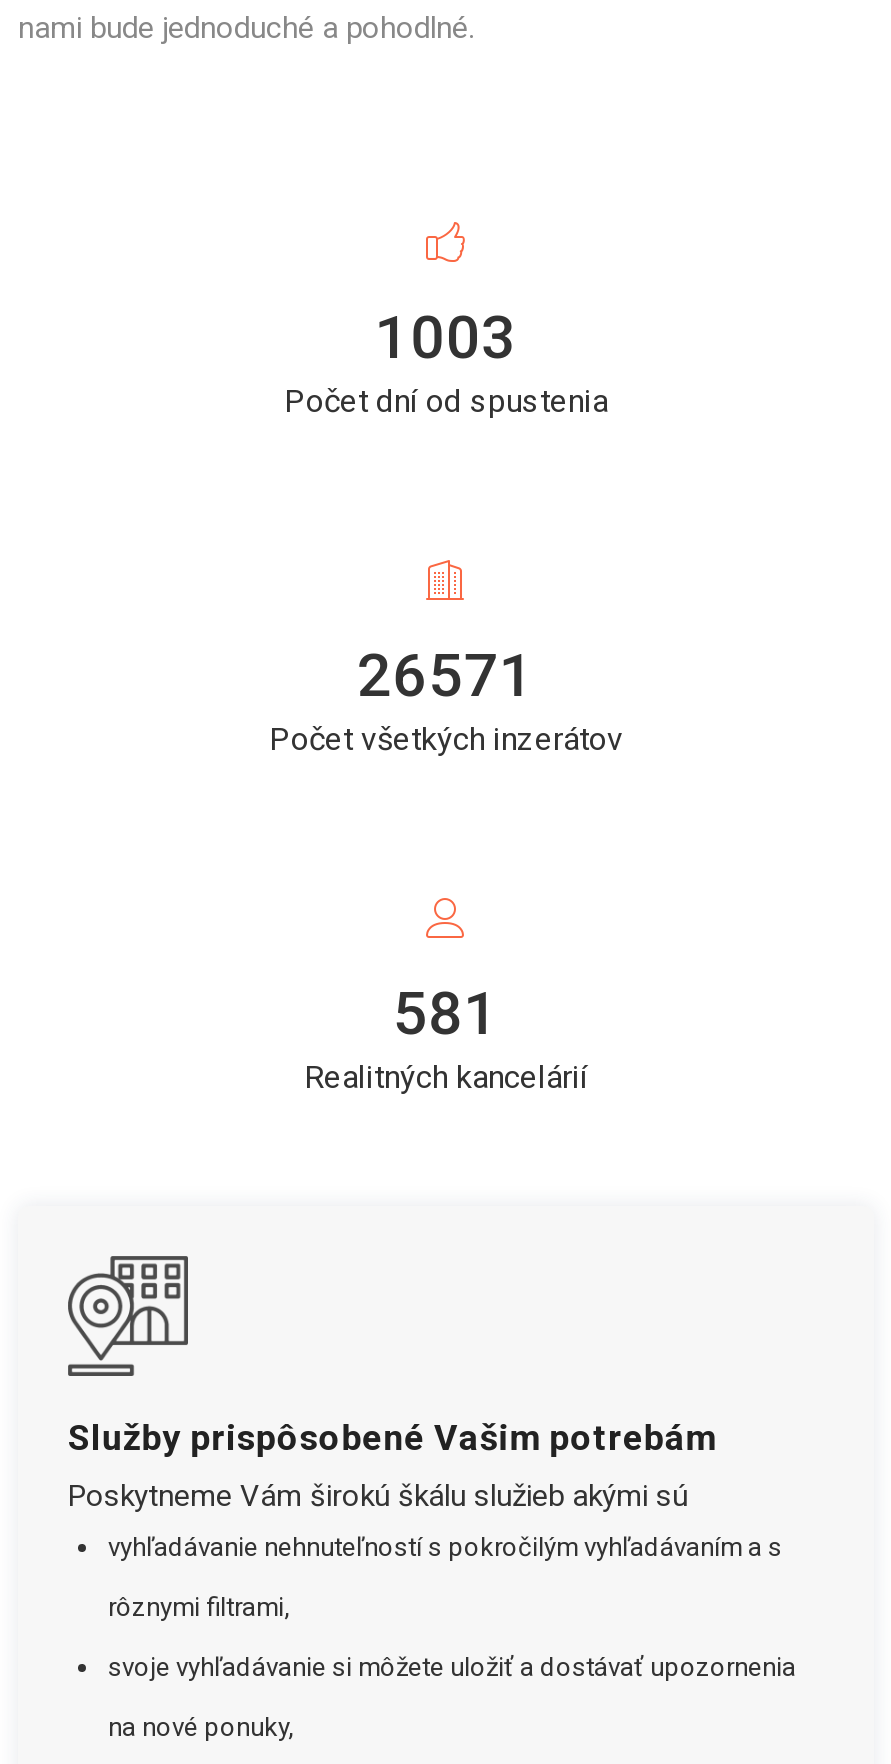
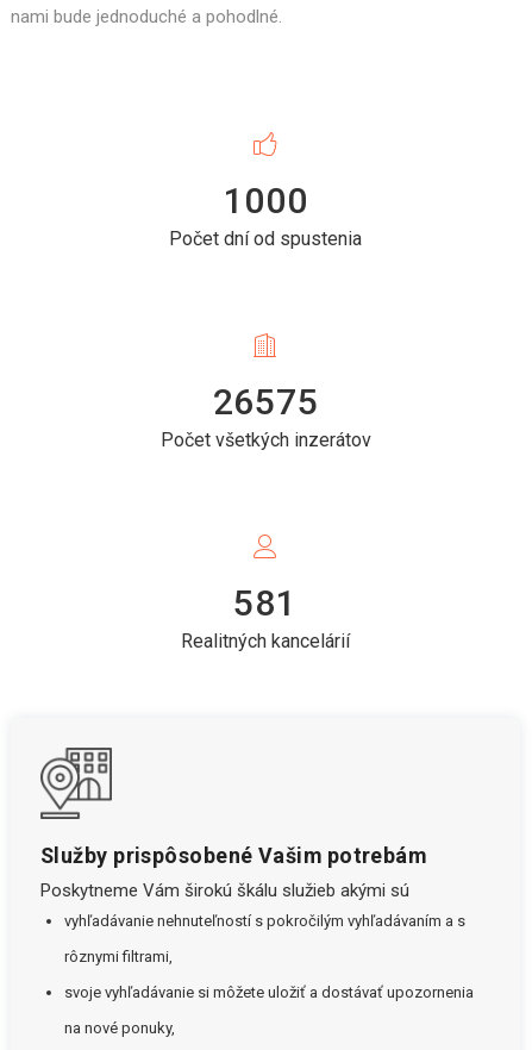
- 1003
+ 1000

- 26571
+ 26575
